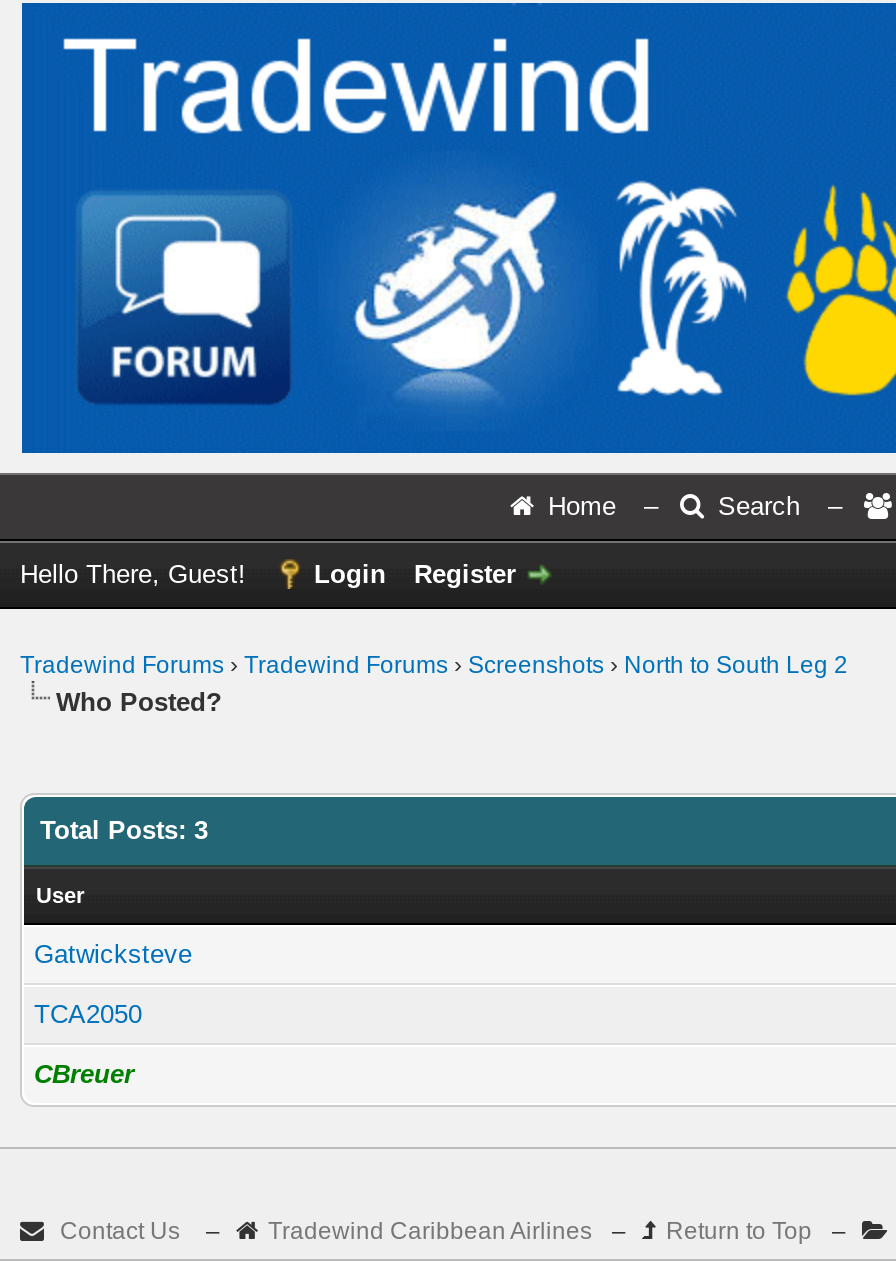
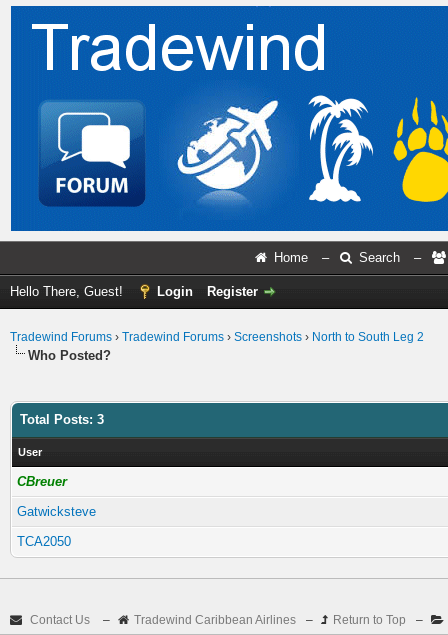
moved down: Gatwicksteve | TCA2050

moved up: CBreuer
